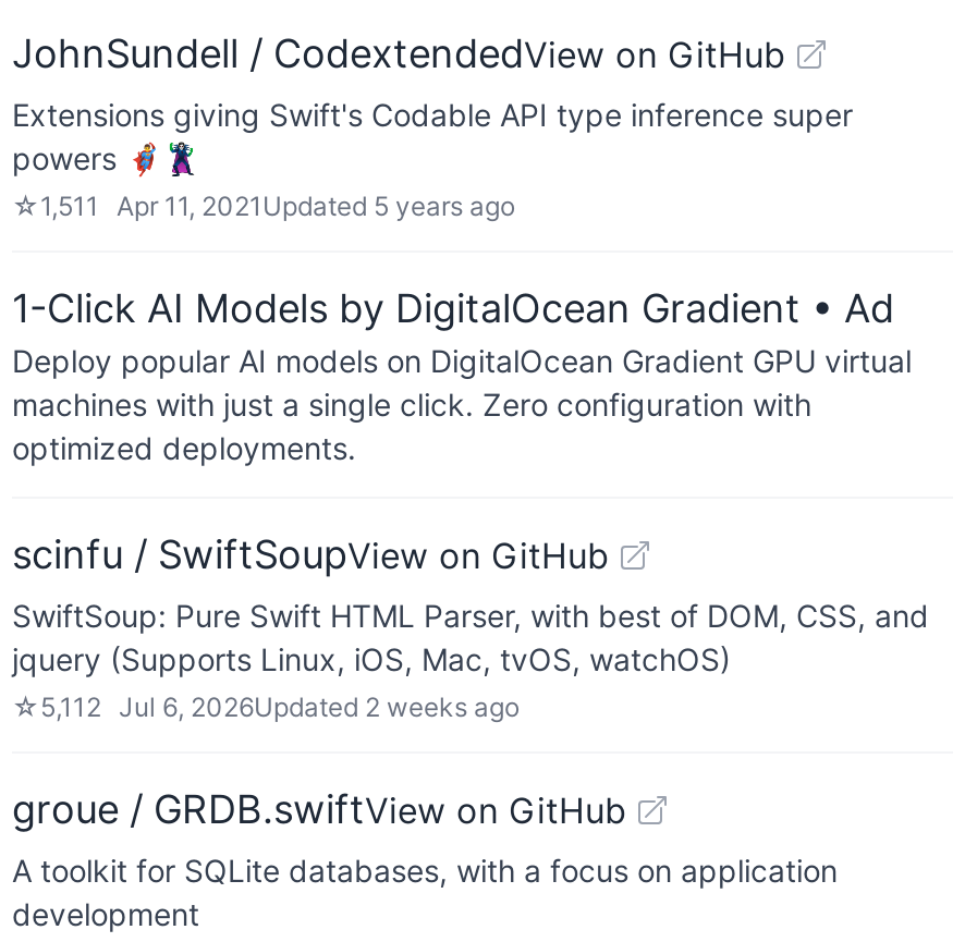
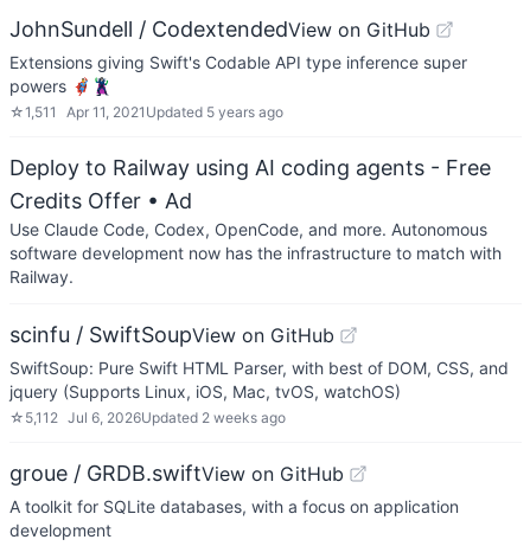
- 1-Click AI Models by DigitalOcean Gradient • Ad
- Deploy popular AI models on DigitalOcean Gradient GPU virtual
- machines with just a single click. Zero configuration with
- optimized deployments.
+ Deploy to Railway using AI coding agents - Free
+ Credits Offer • Ad
+ Use Claude Code, Codex, OpenCode, and more. Autonomous
+ software development now has the infrastructure to match with
+ Railway.
